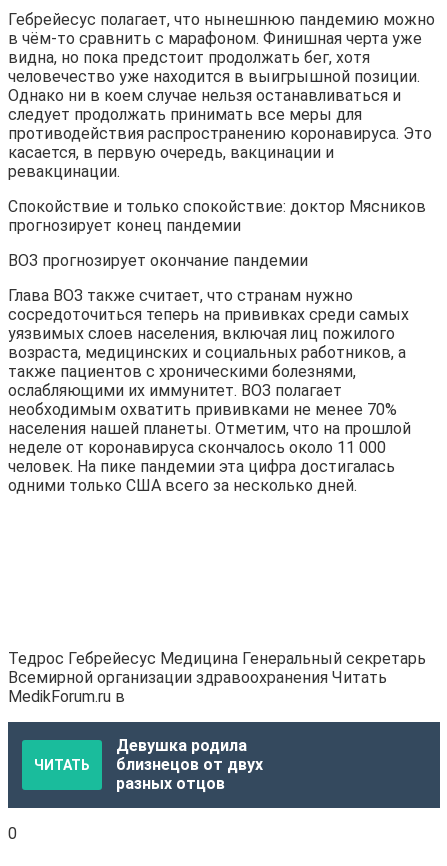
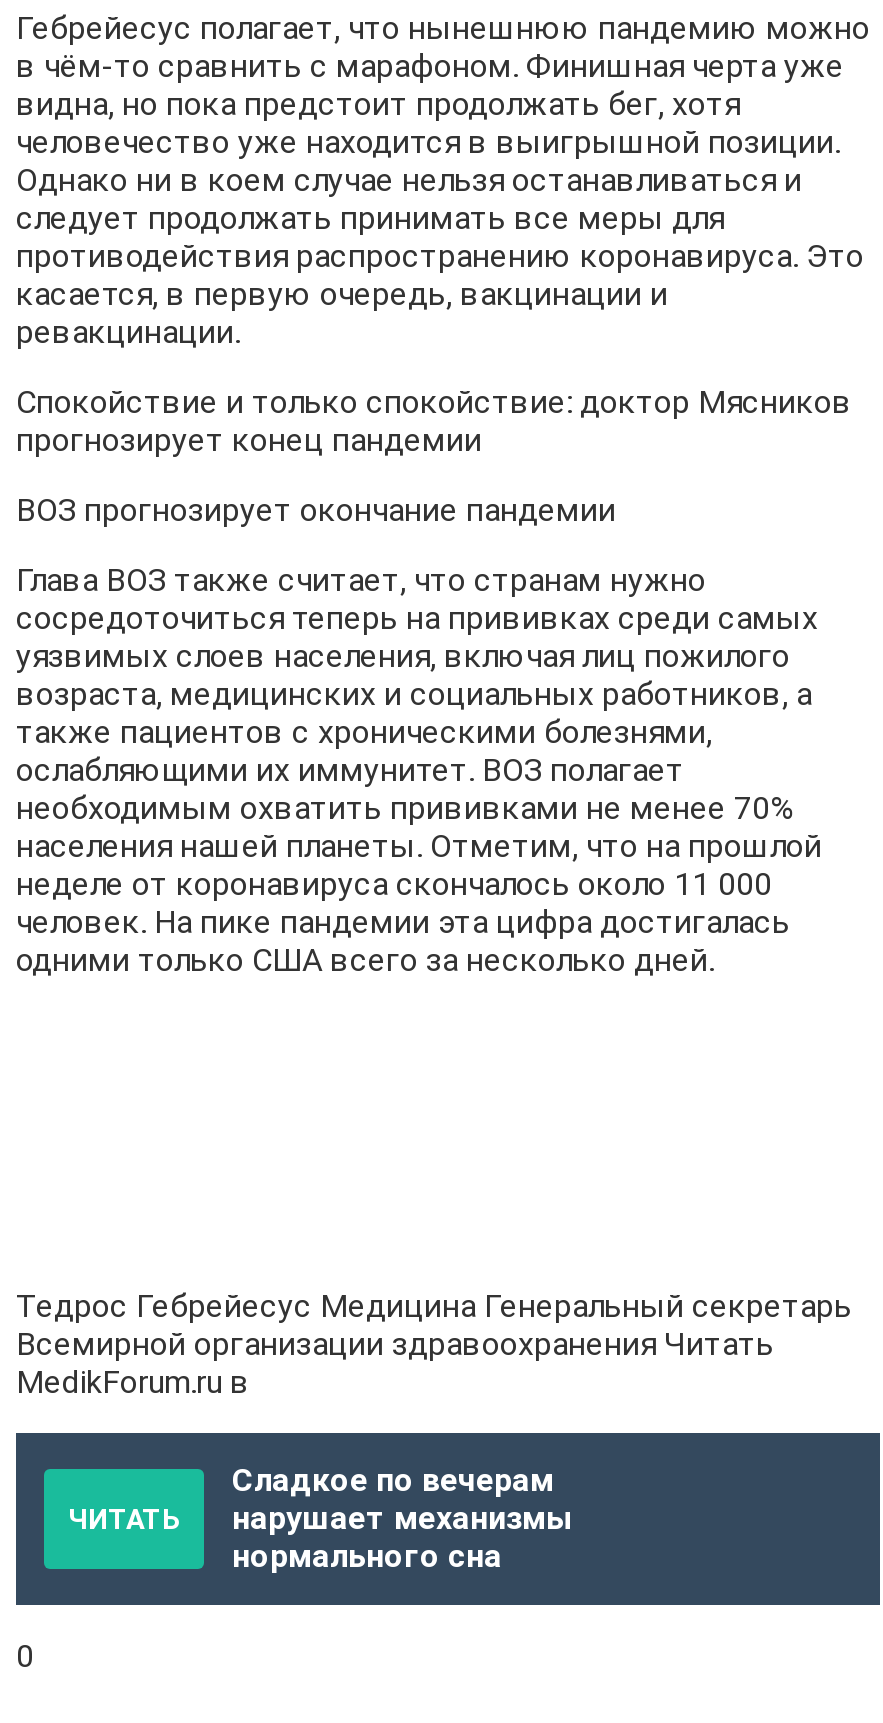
- Девушка родила
- близнецов от двух
- разных отцов
+ Сладкое по вечерам
+ нарушает механизмы
+ нормального сна
